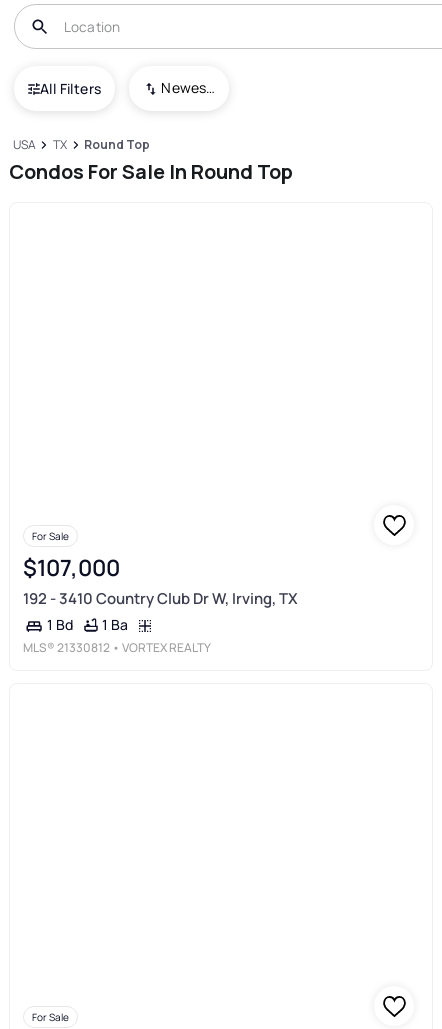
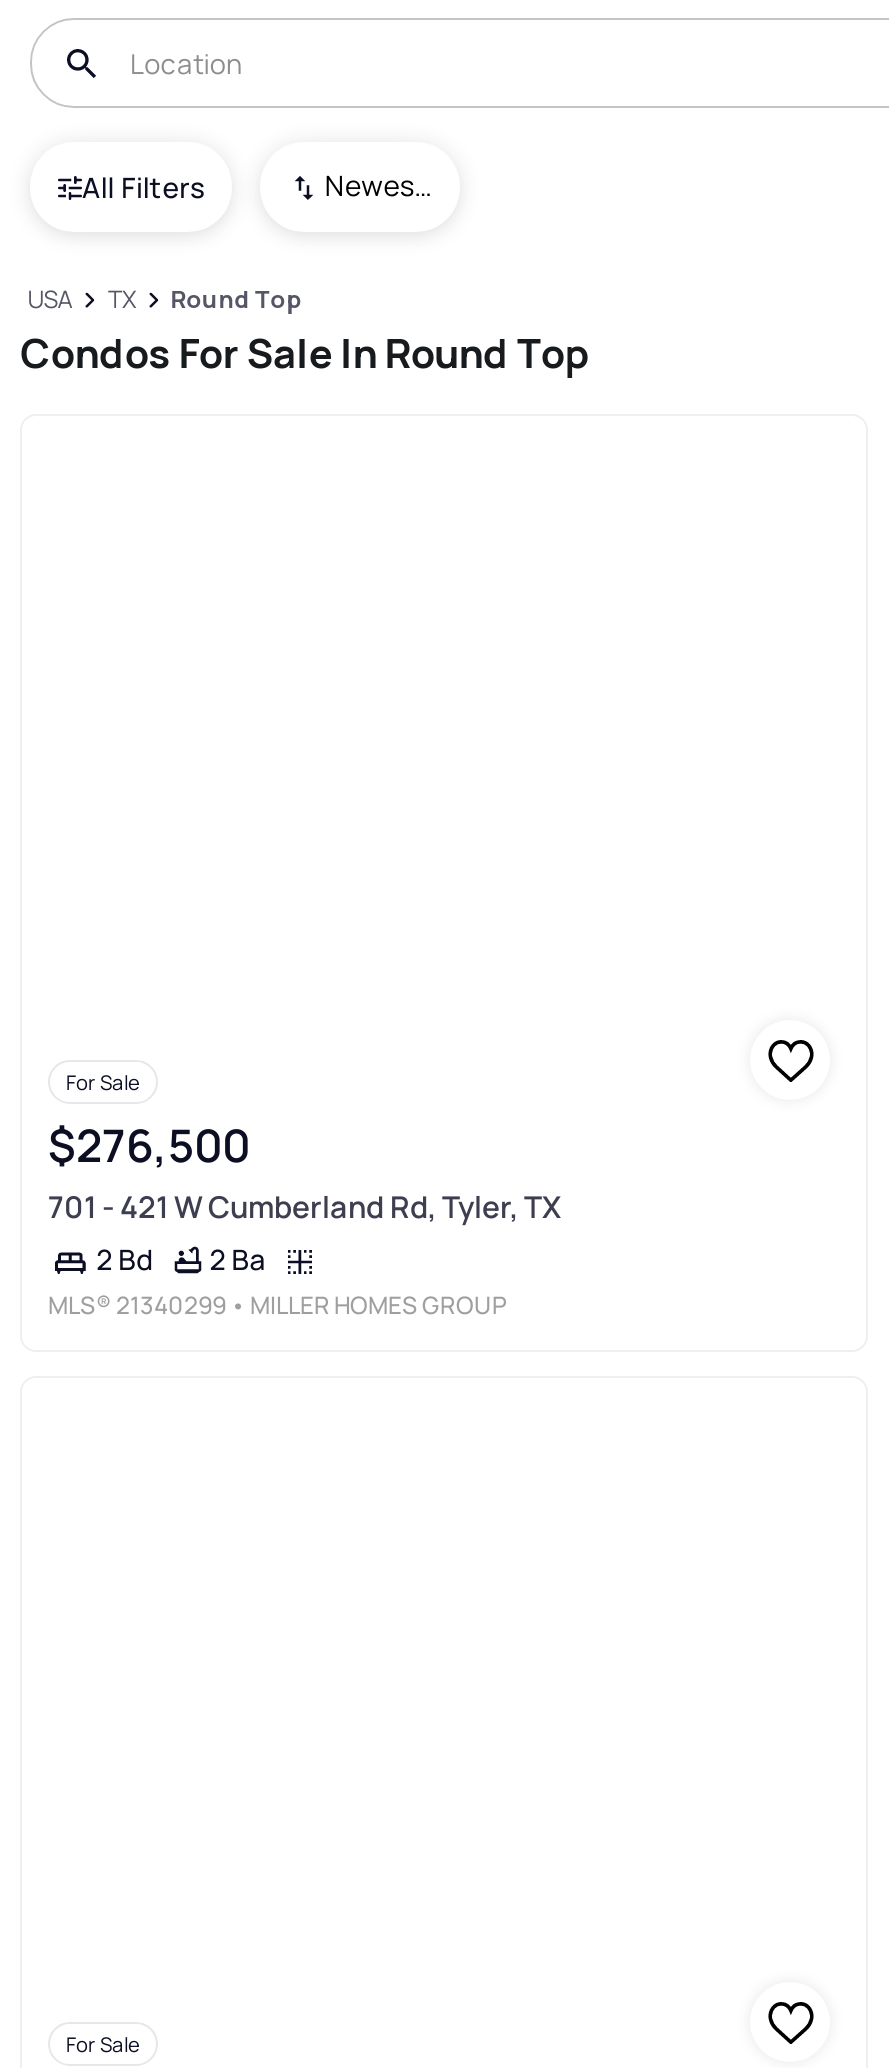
- $107,000
- 192 - 3410 Country Club Dr W, Irving, TX
- 1 Bd
- 1 Ba
- MLS® 21330812 • VORTEX REALTY
+ $276,500
+ 701 - 421 W Cumberland Rd, Tyler, TX
+ 2 Bd
+ 2 Ba
+ MLS® 21340299 • MILLER HOMES GROUP
